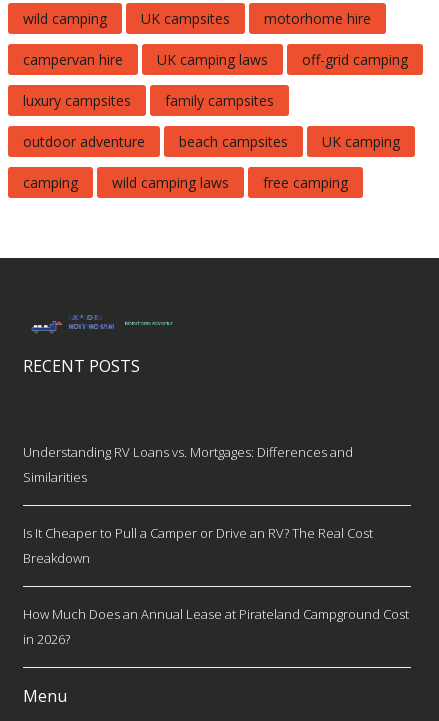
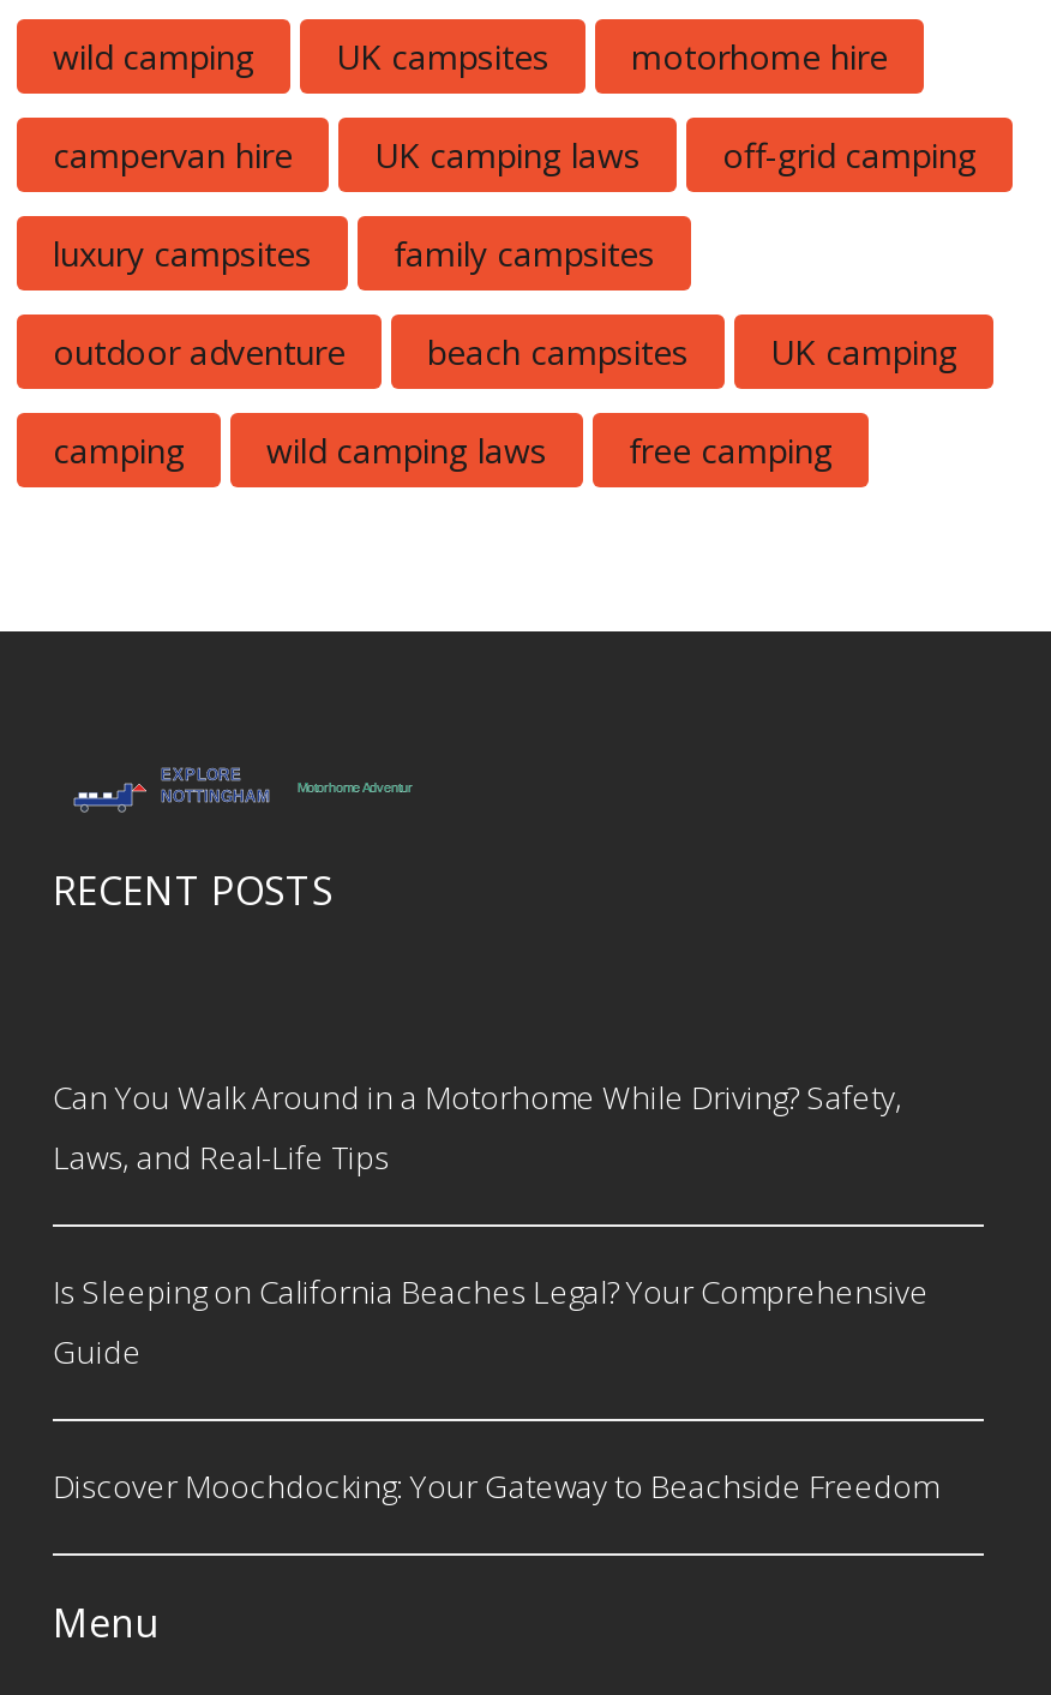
- Understanding RV Loans vs. Mortgages: Differences and
- Similarities
+ Can You Walk Around in a Motorhome While Driving? Safety,
+ Laws, and Real-Life Tips

- Is It Cheaper to Pull a Camper or Drive an RV? The Real Cost
- Breakdown
+ Is Sleeping on California Beaches Legal? Your Comprehensive
+ Guide

- How Much Does an Annual Lease at Pirateland Campground Cost
- in 2026?
+ Discover Moochdocking: Your Gateway to Beachside Freedom
